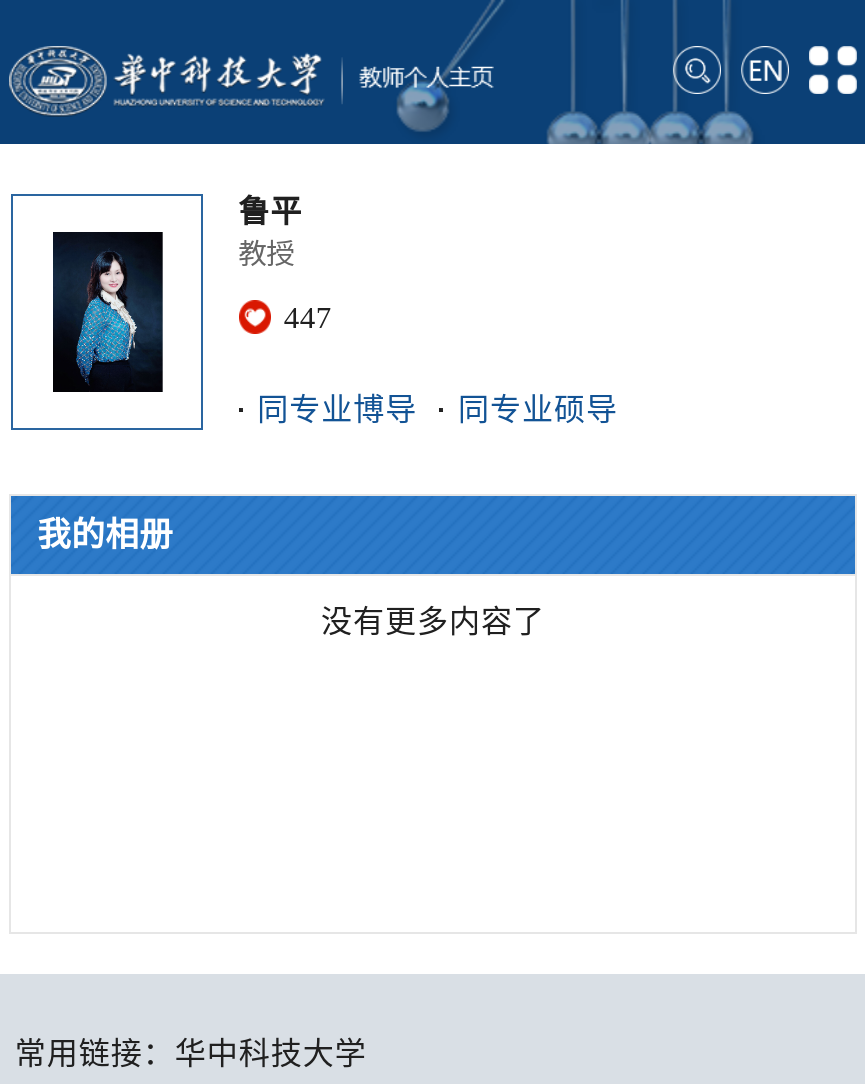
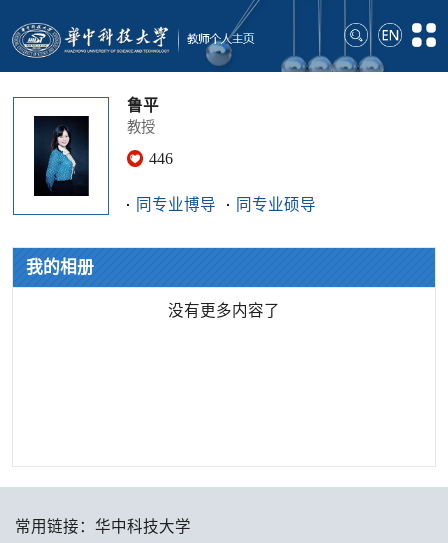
- 447
+ 446
